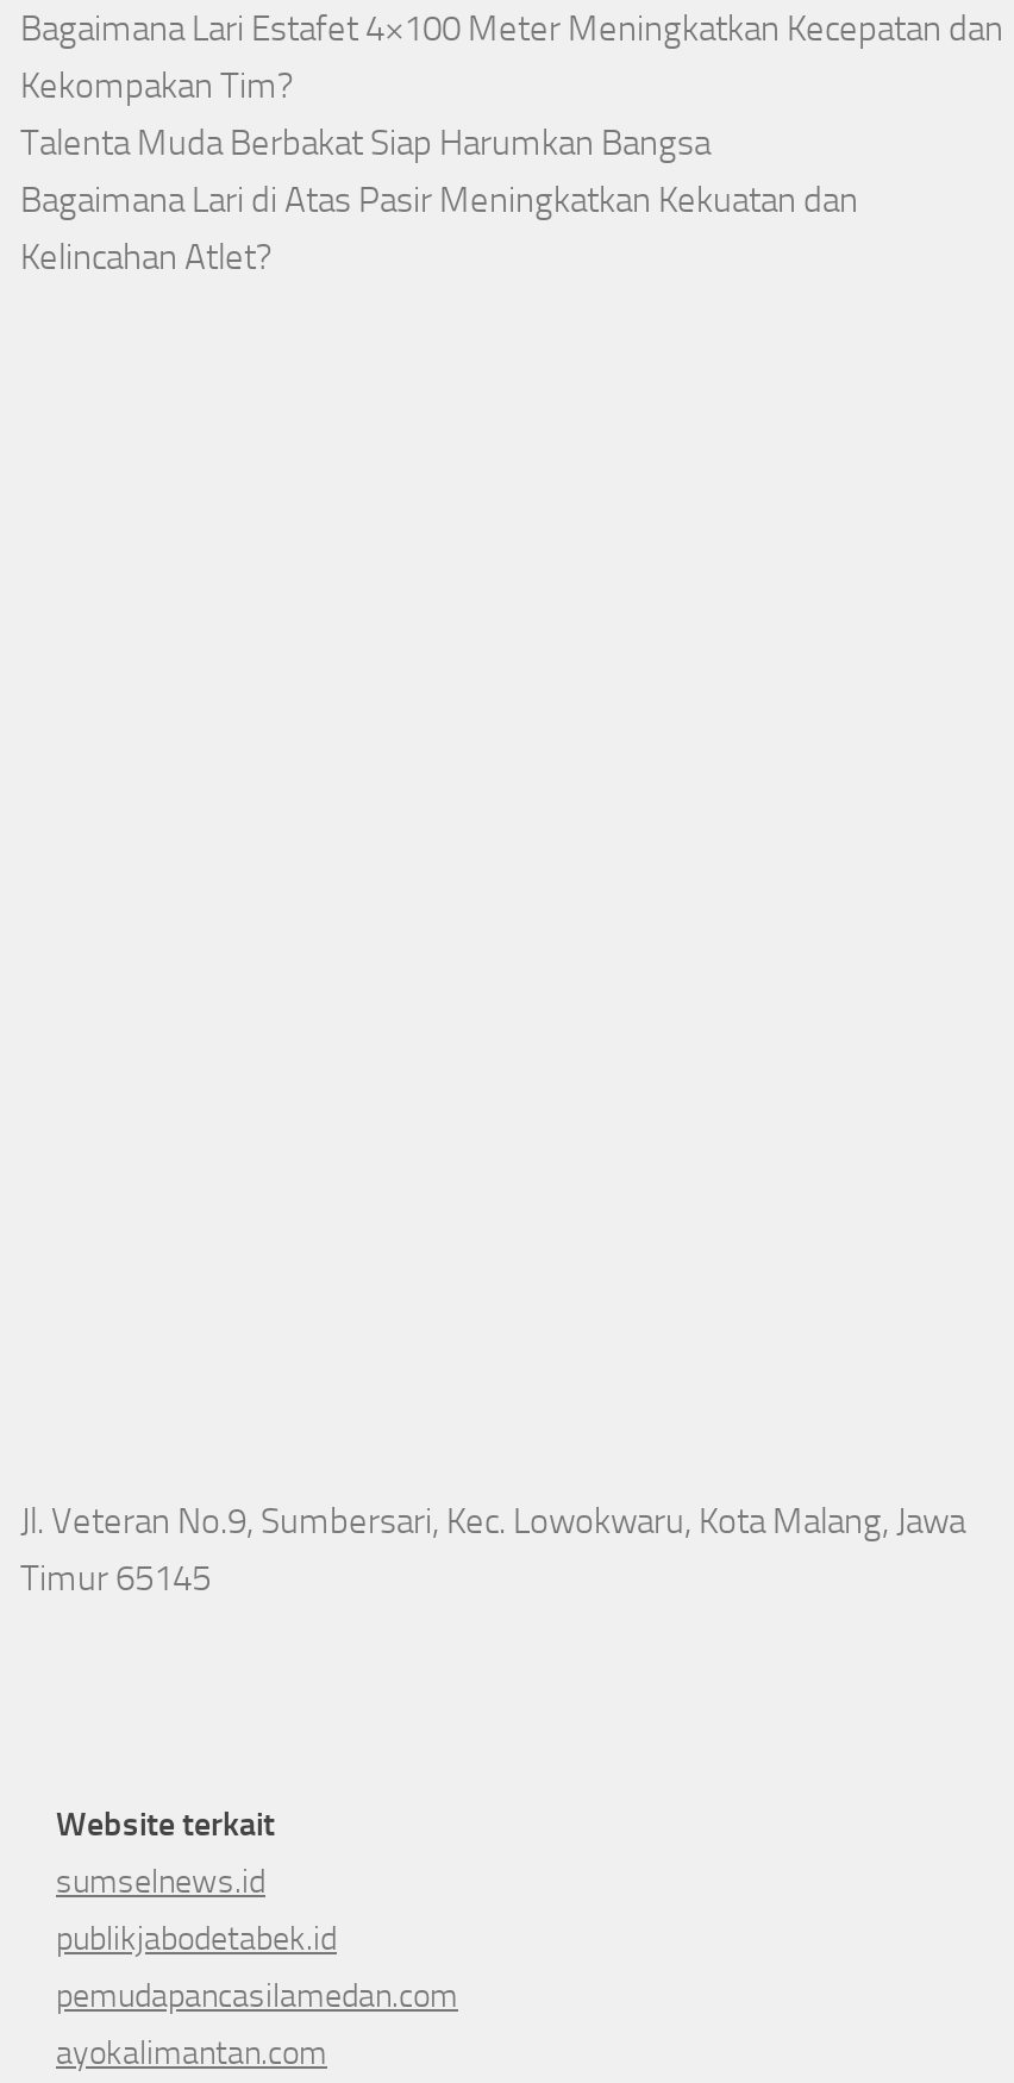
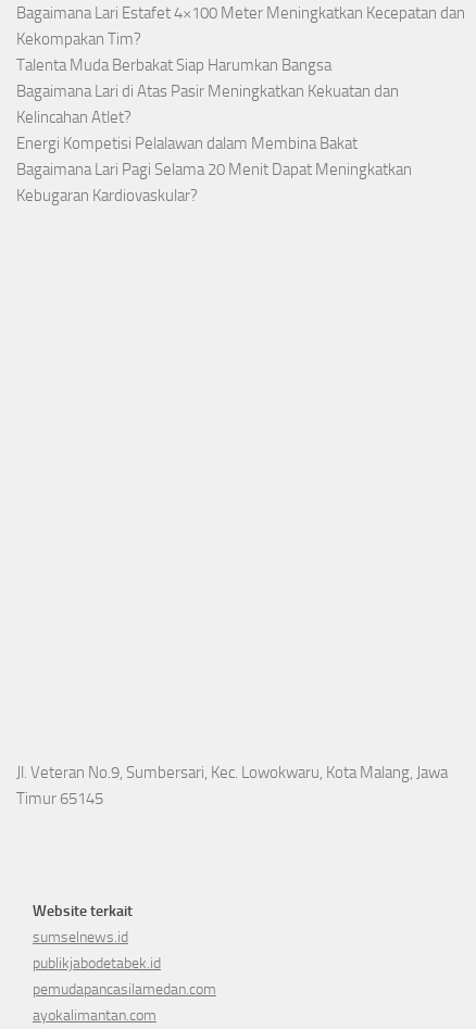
+ Energi Kompetisi Pelalawan dalam Membina Bakat
+ Bagaimana Lari Pagi Selama 20 Menit Dapat Meningkatkan
+ Kebugaran Kardiovaskular?
